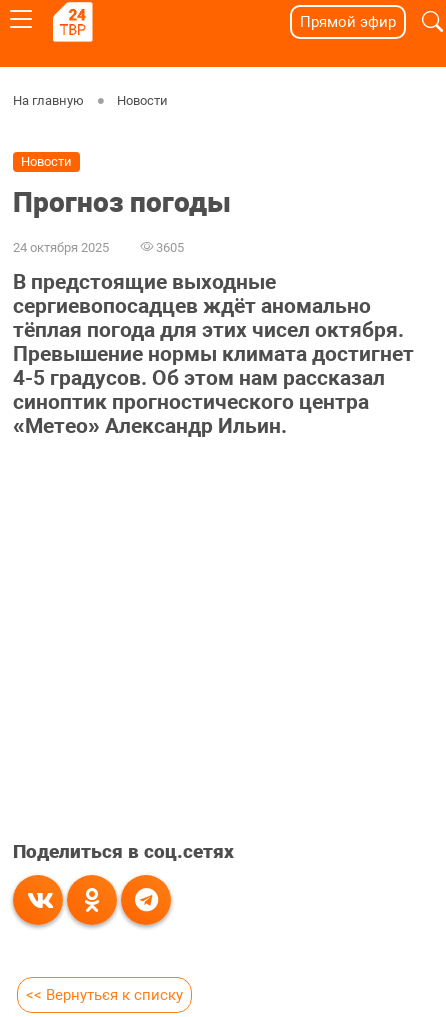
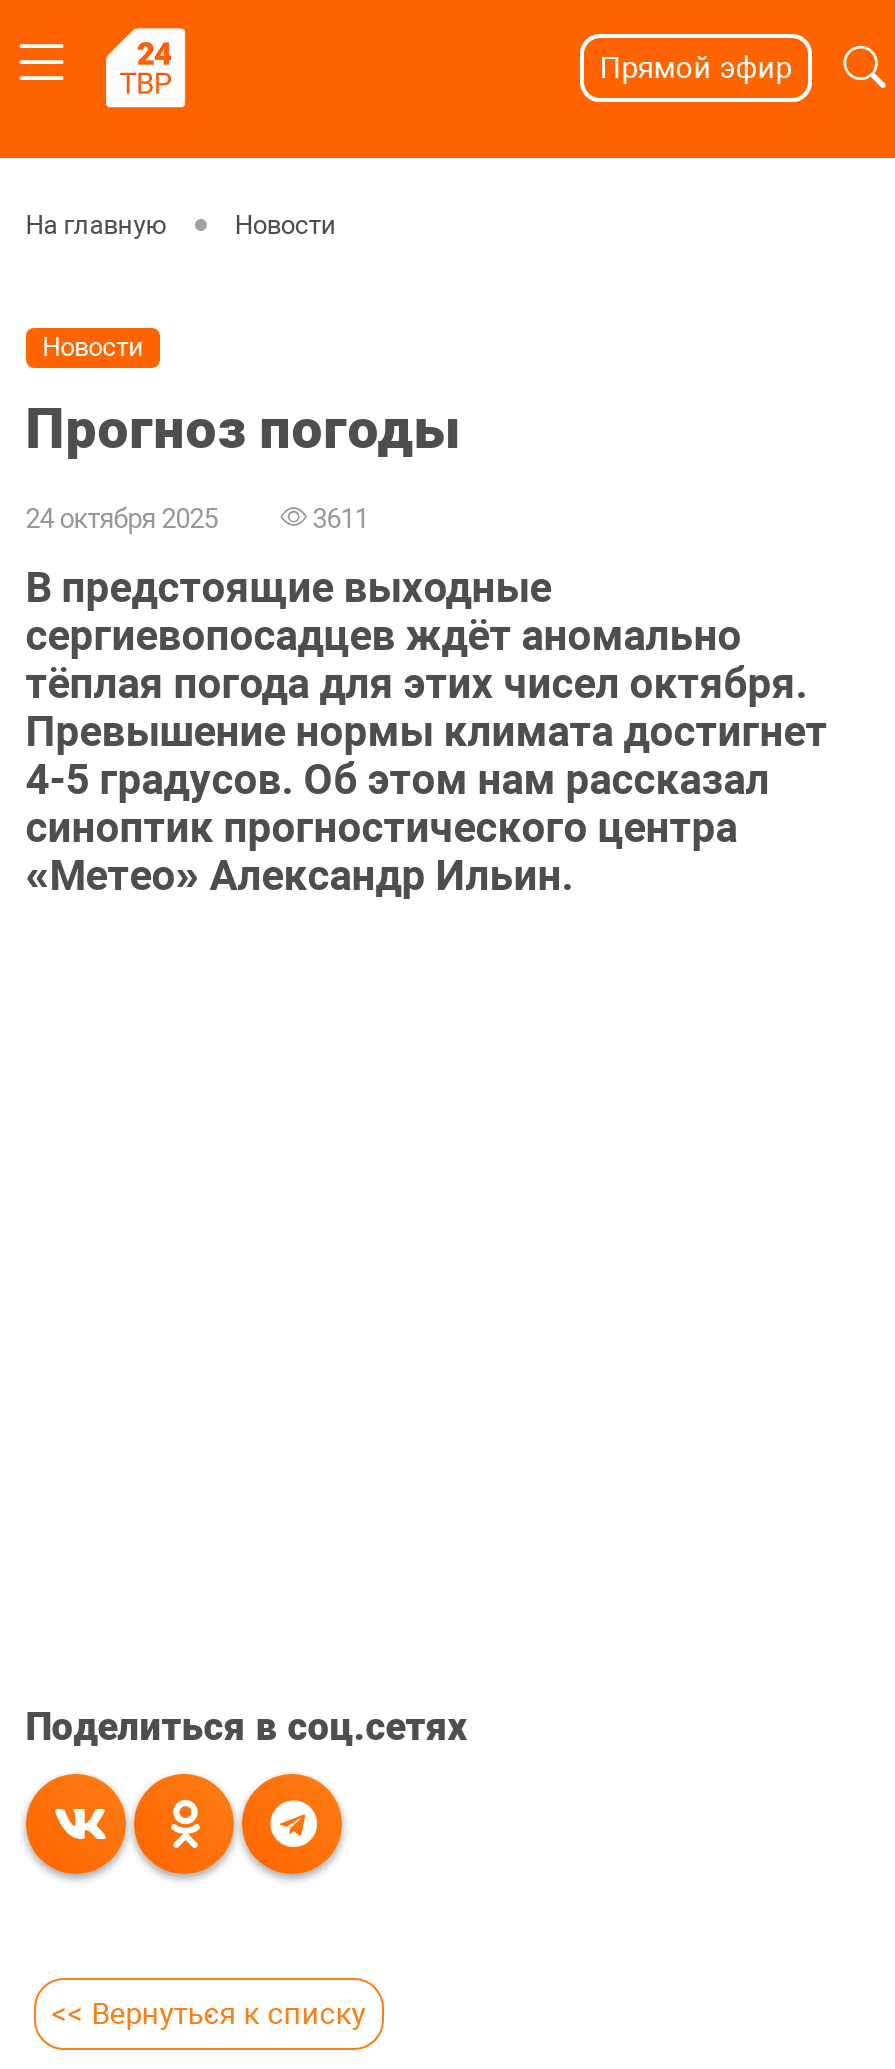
- 3605
+ 3611
